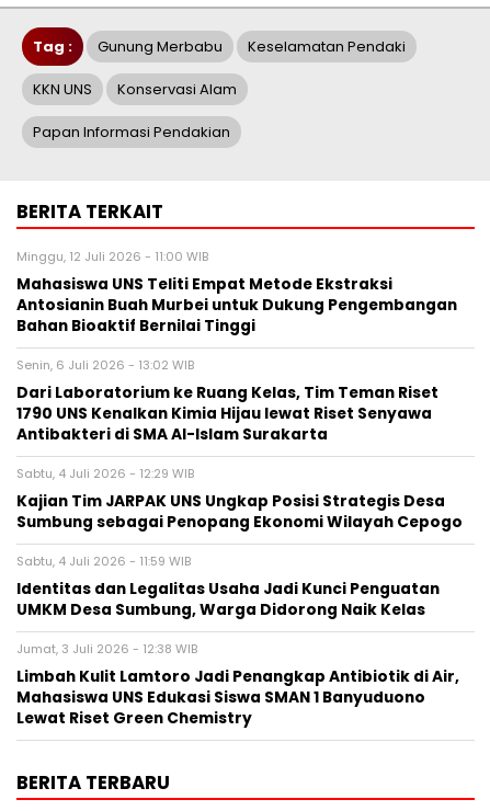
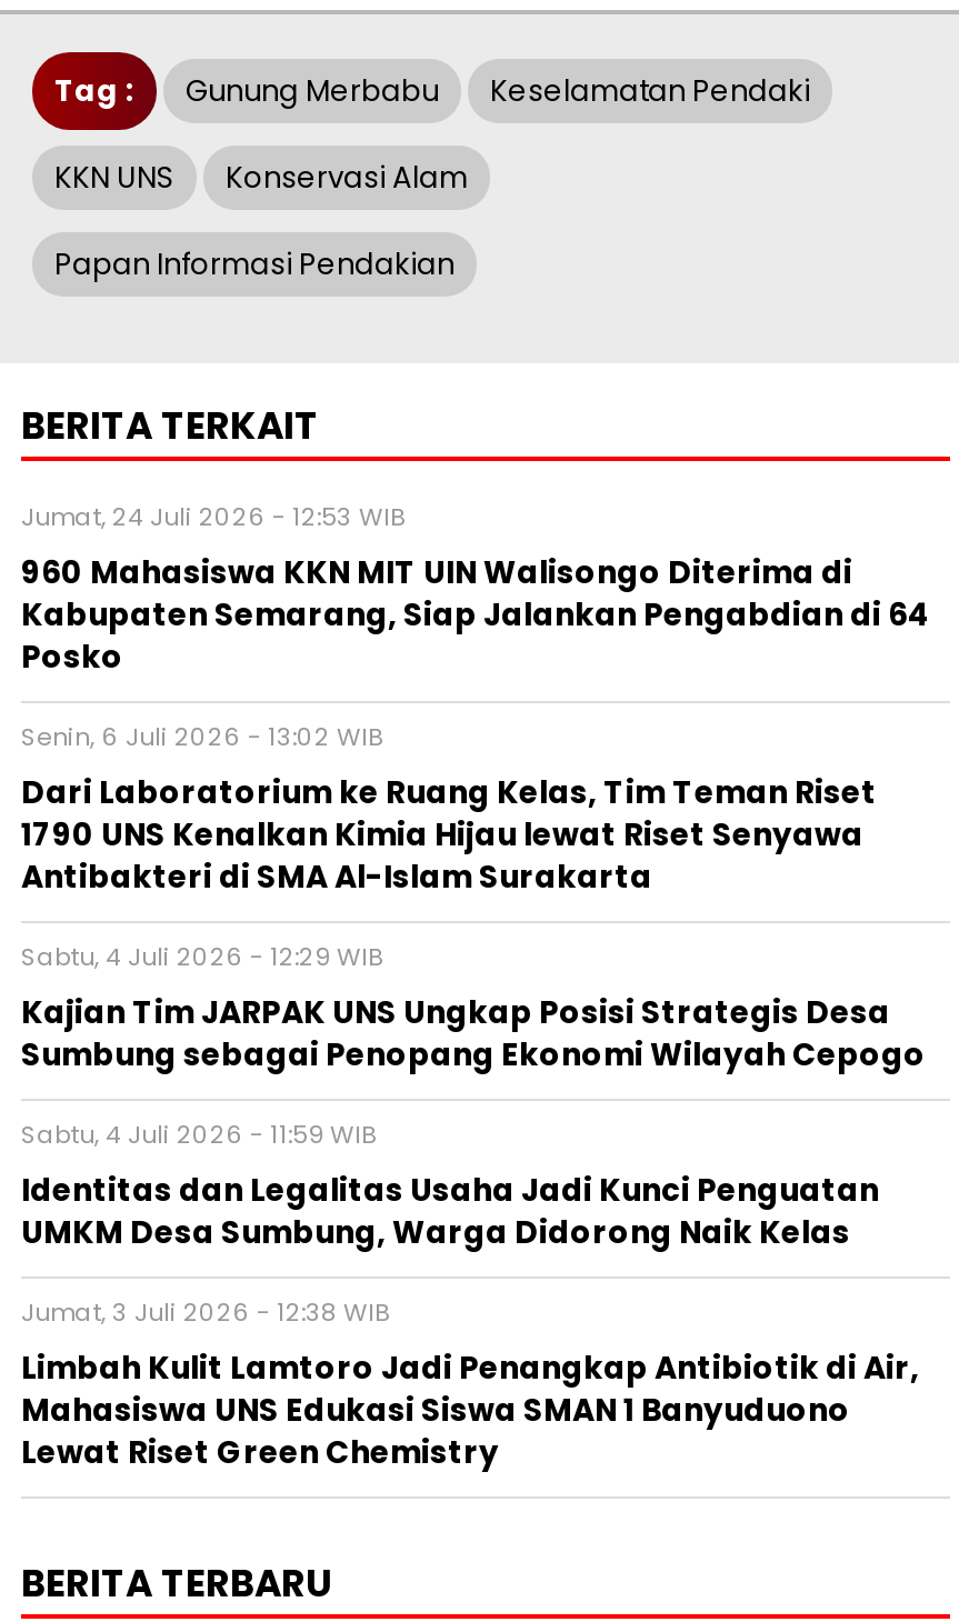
- Minggu, 12 Juli 2026 - 11:00 WIB
- Mahasiswa UNS Teliti Empat Metode Ekstraksi
- Antosianin Buah Murbei untuk Dukung Pengembangan
- Bahan Bioaktif Bernilai Tinggi
+ Jumat, 24 Juli 2026 - 12:53 WIB
+ 960 Mahasiswa KKN MIT UIN Walisongo Diterima di
+ Kabupaten Semarang, Siap Jalankan Pengabdian di 64
+ Posko
